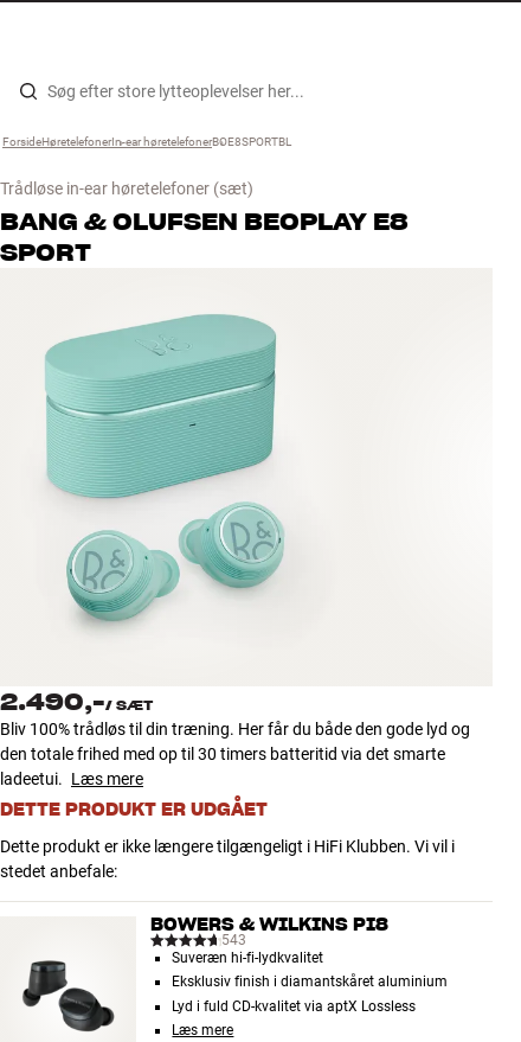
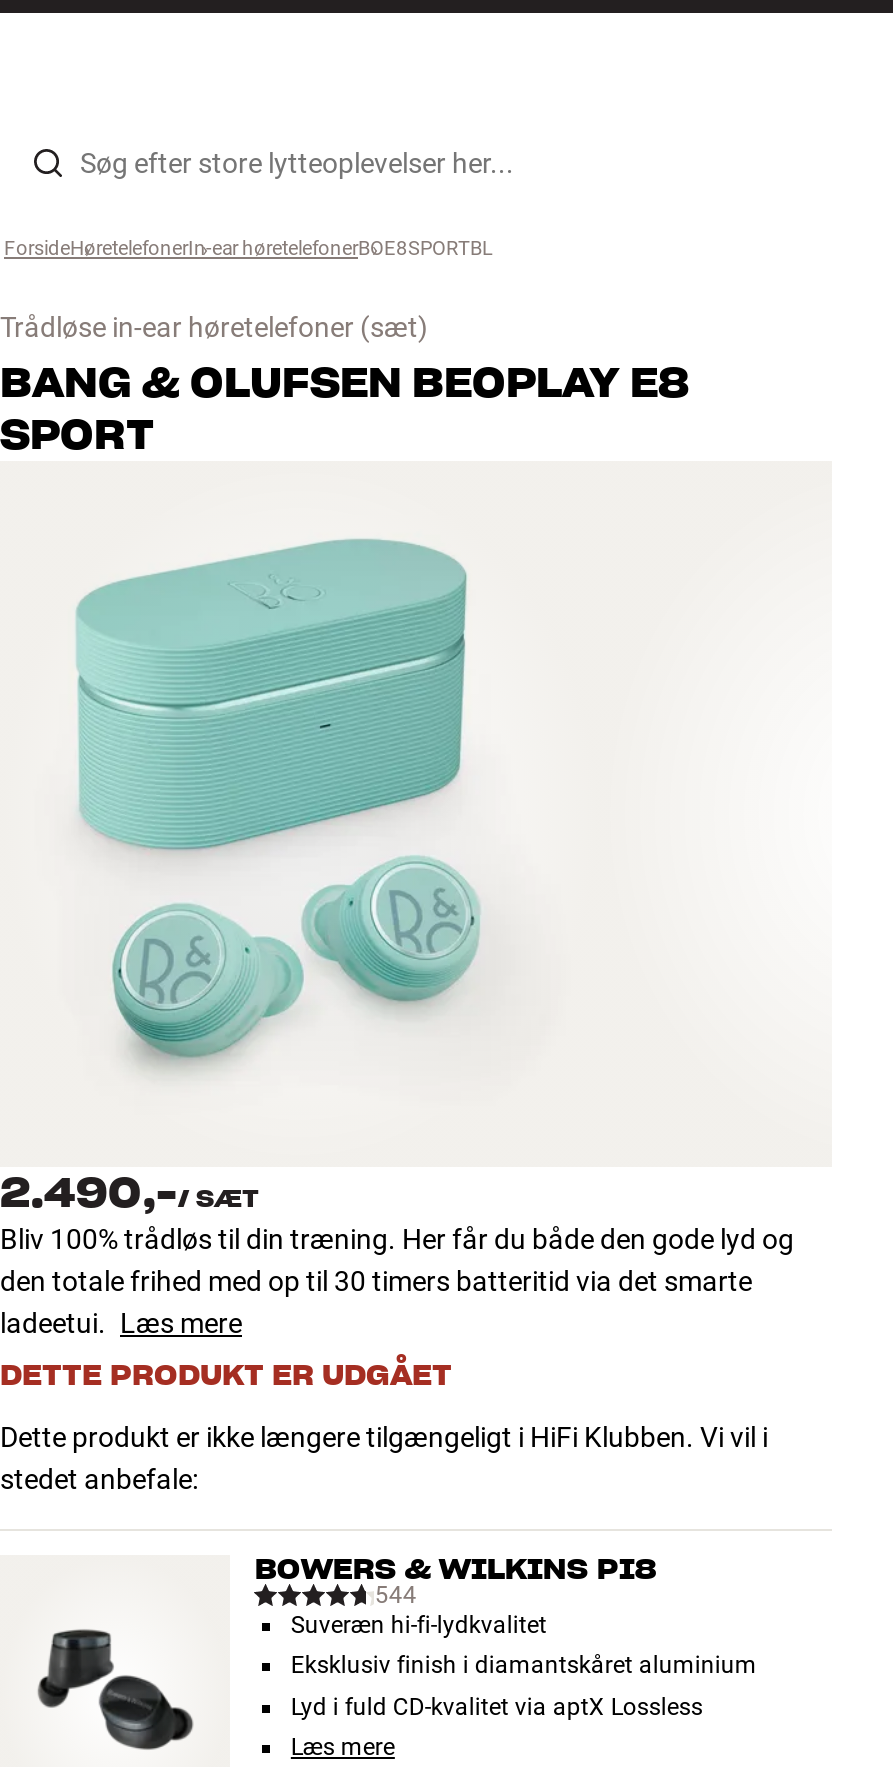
- 543
+ 544
